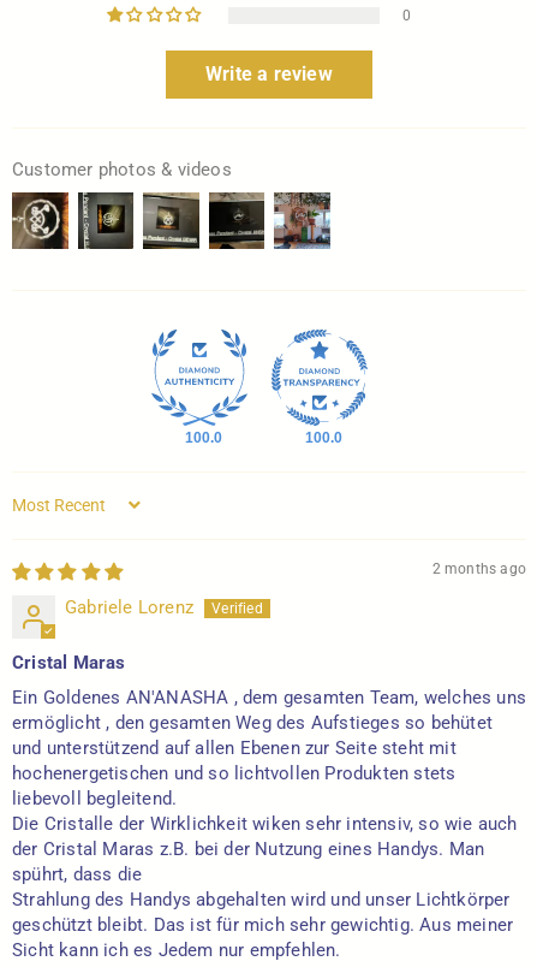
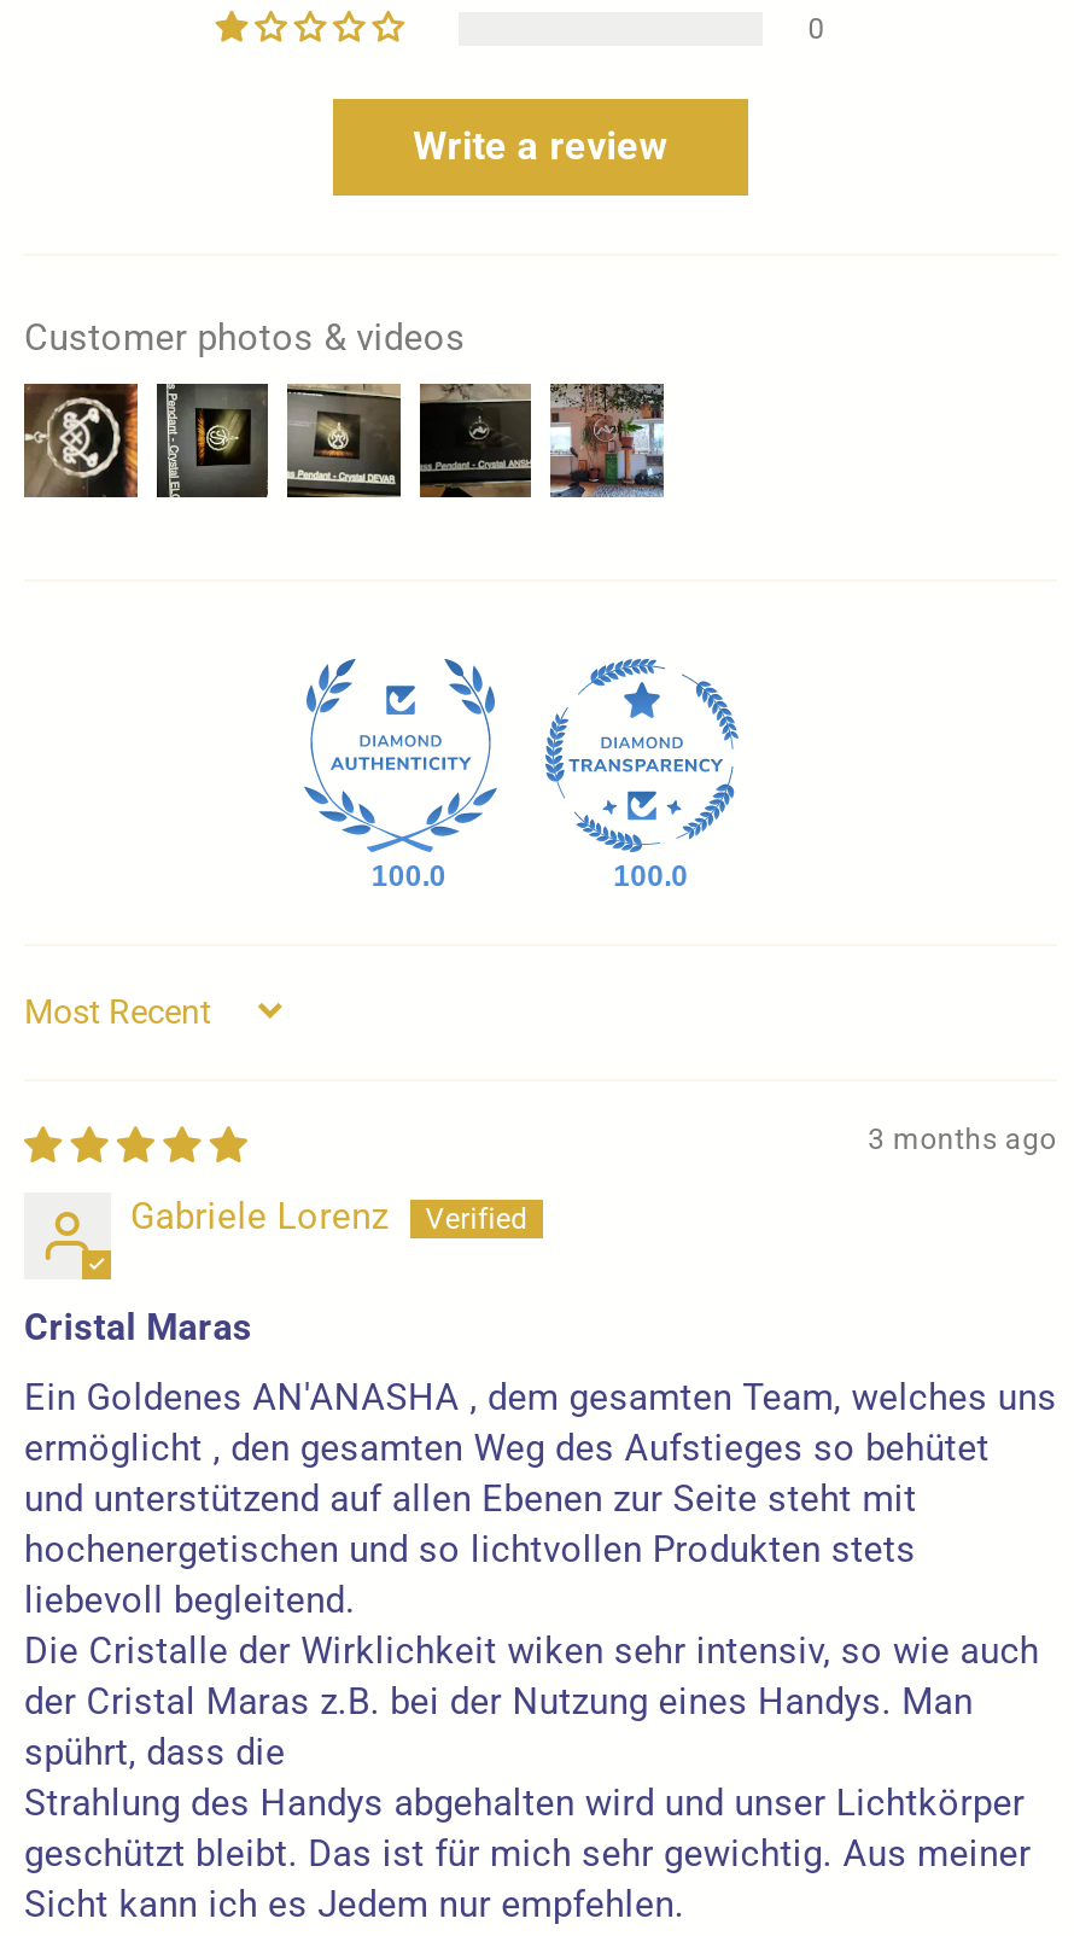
- 2 months ago
+ 3 months ago
